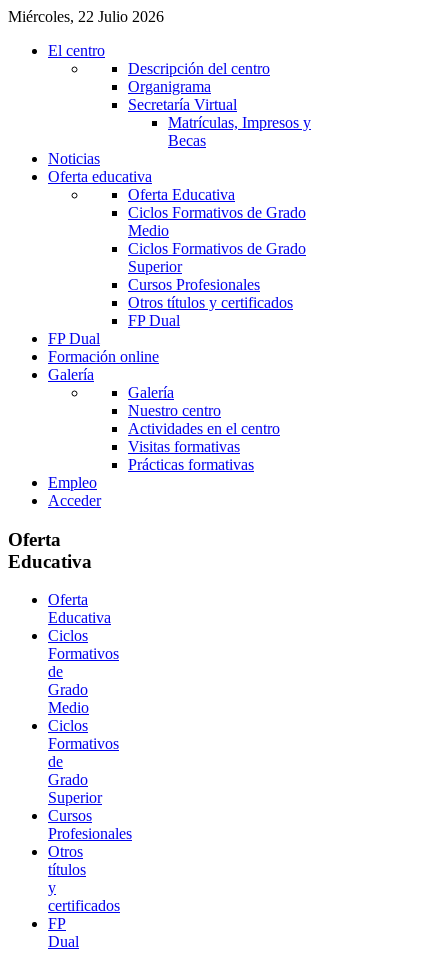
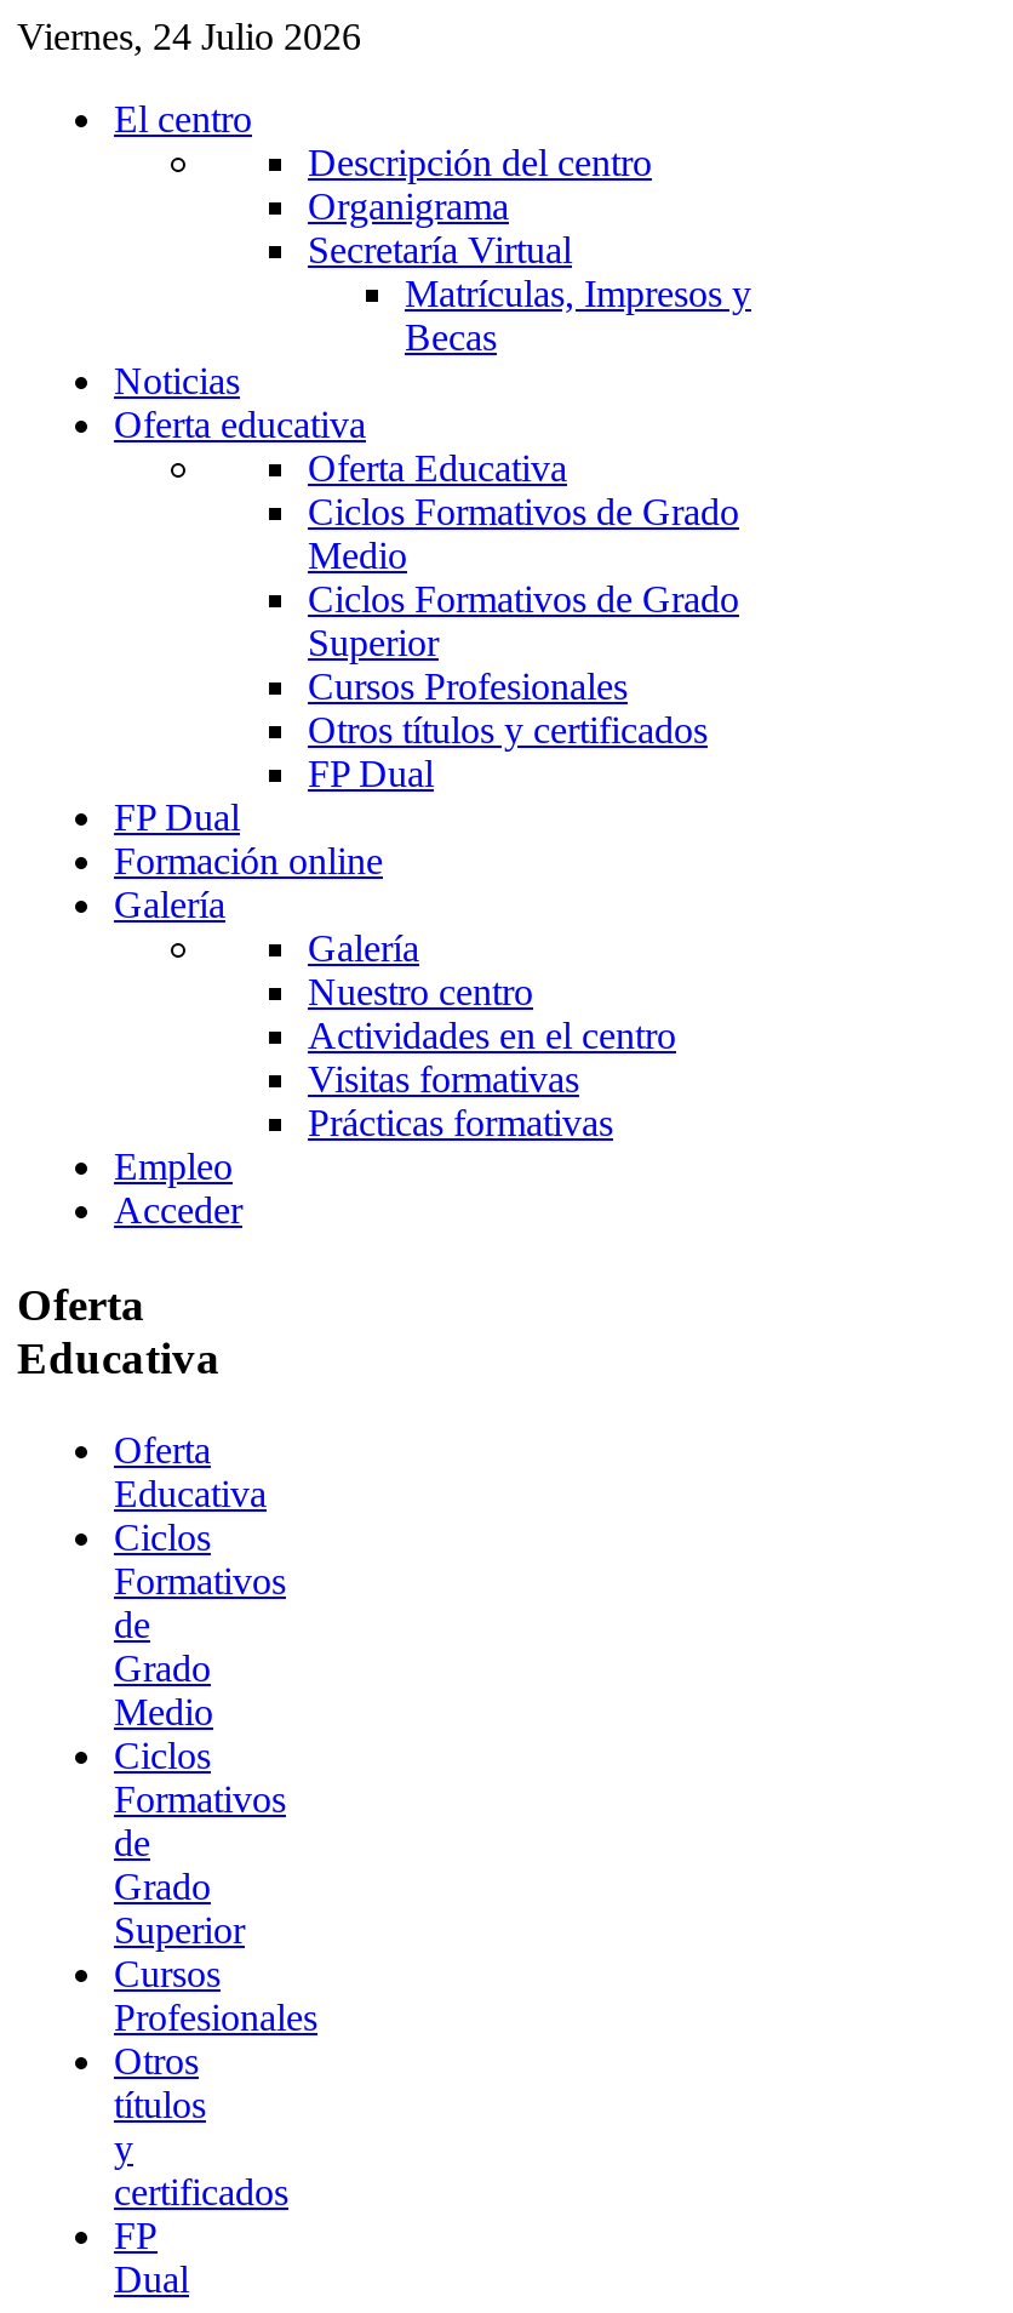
- Miércoles, 22 Julio 2026
+ Viernes, 24 Julio 2026
